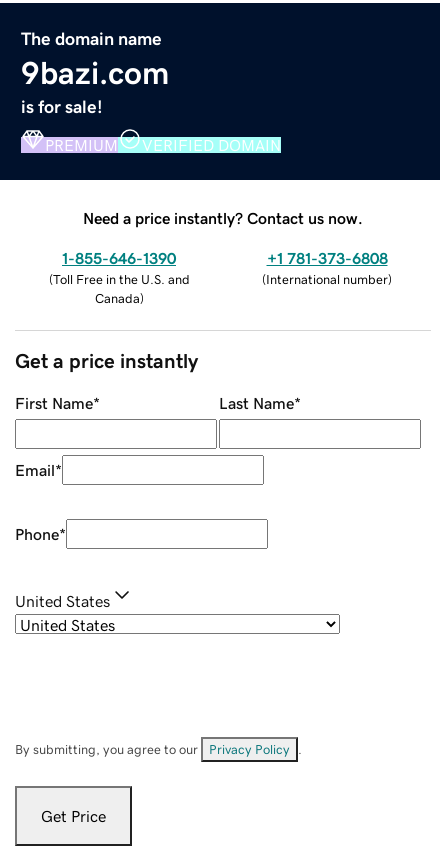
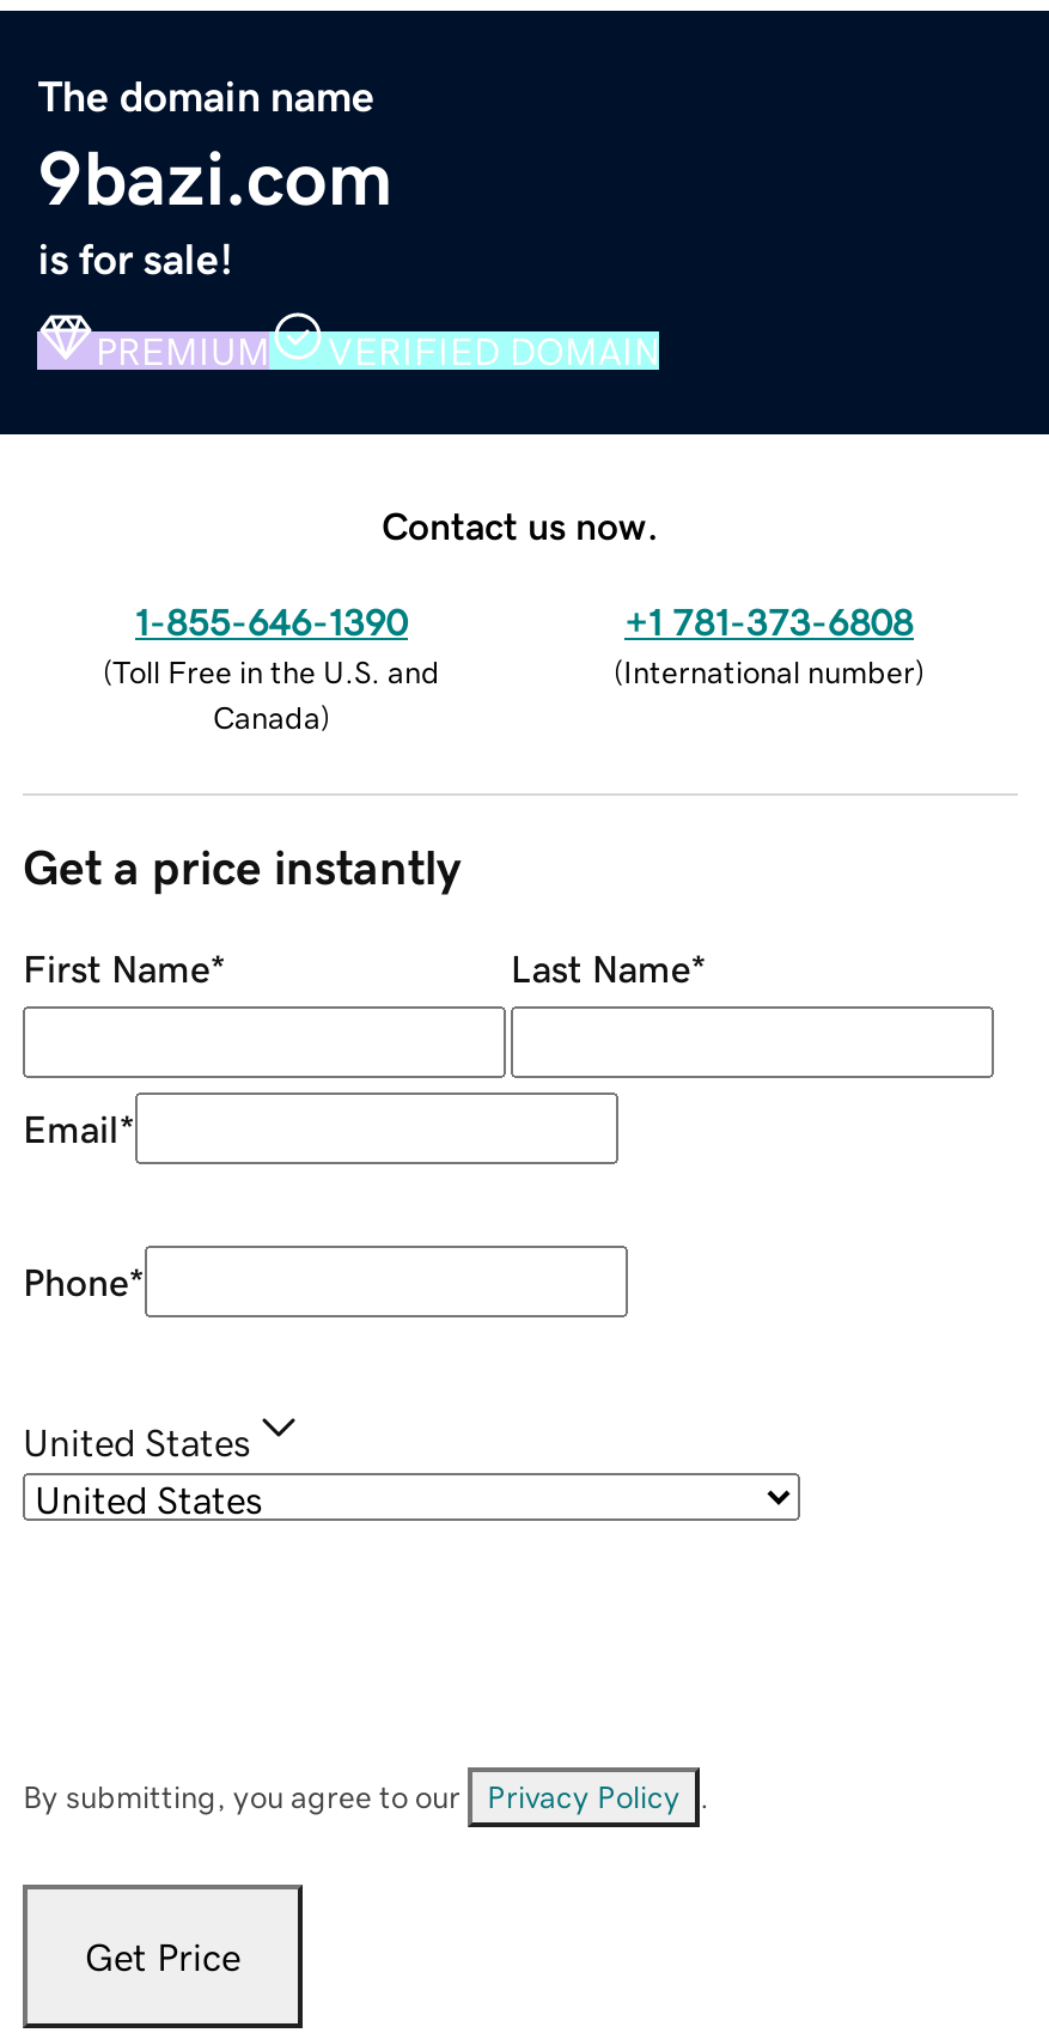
- Need a price instantly? Contact us now.
+ Contact us now.
